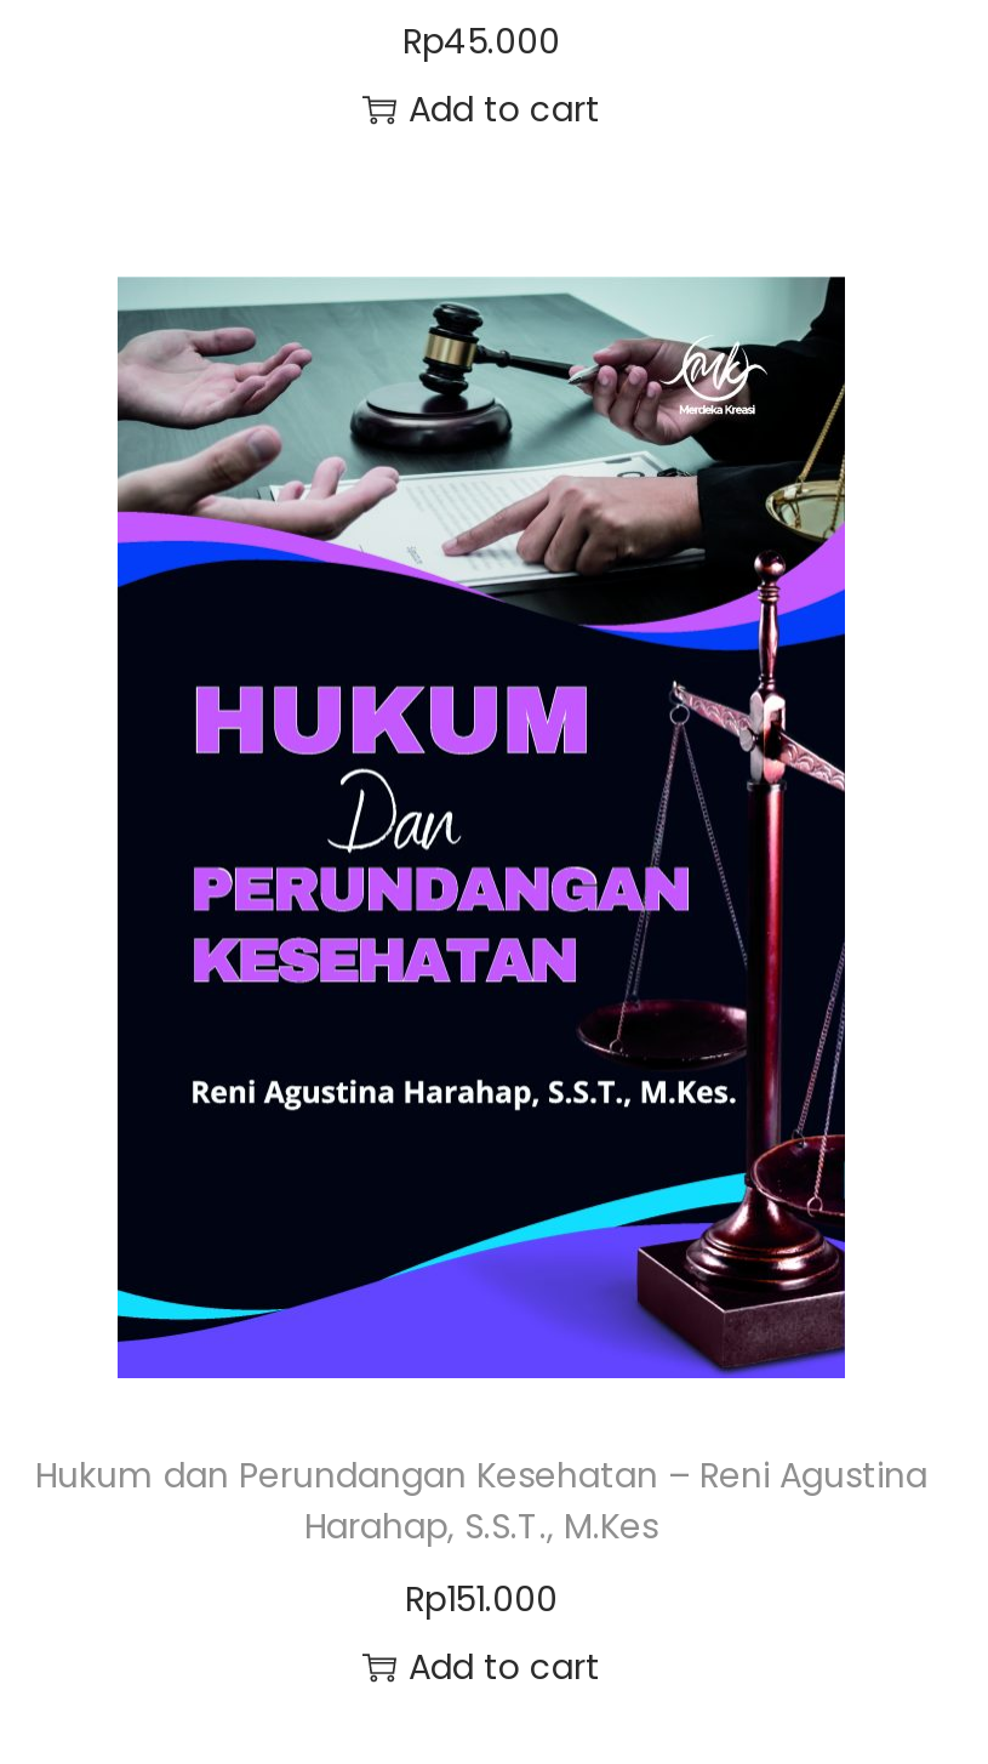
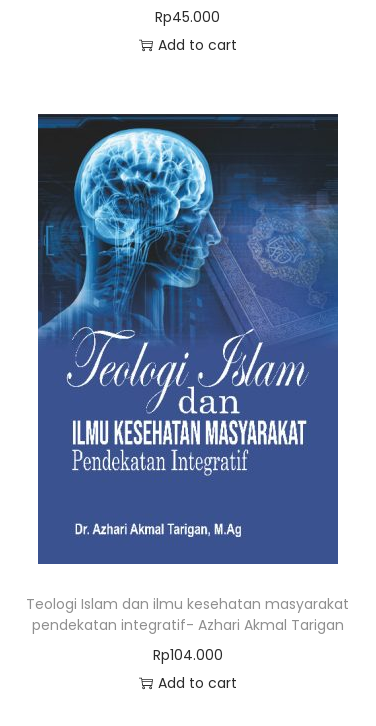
- [image]
- Hukum dan Perundangan Kesehatan – Reni Agustina
- Harahap, S.S.T., M.Kes
+ [image]
+ Teologi Islam dan ilmu kesehatan masyarakat
+ pendekatan integratif- Azhari Akmal Tarigan

- Rp151.000
+ Rp104.000
